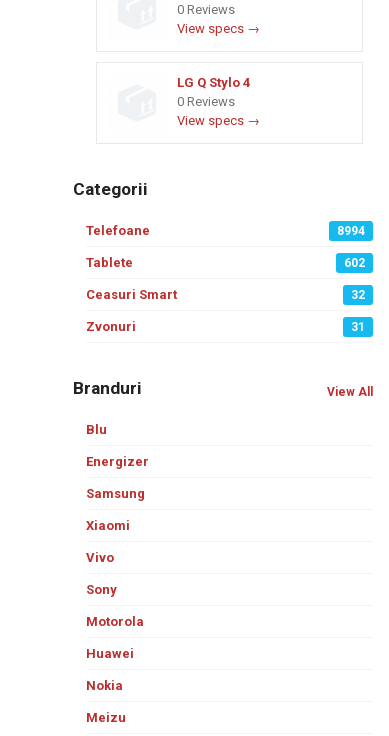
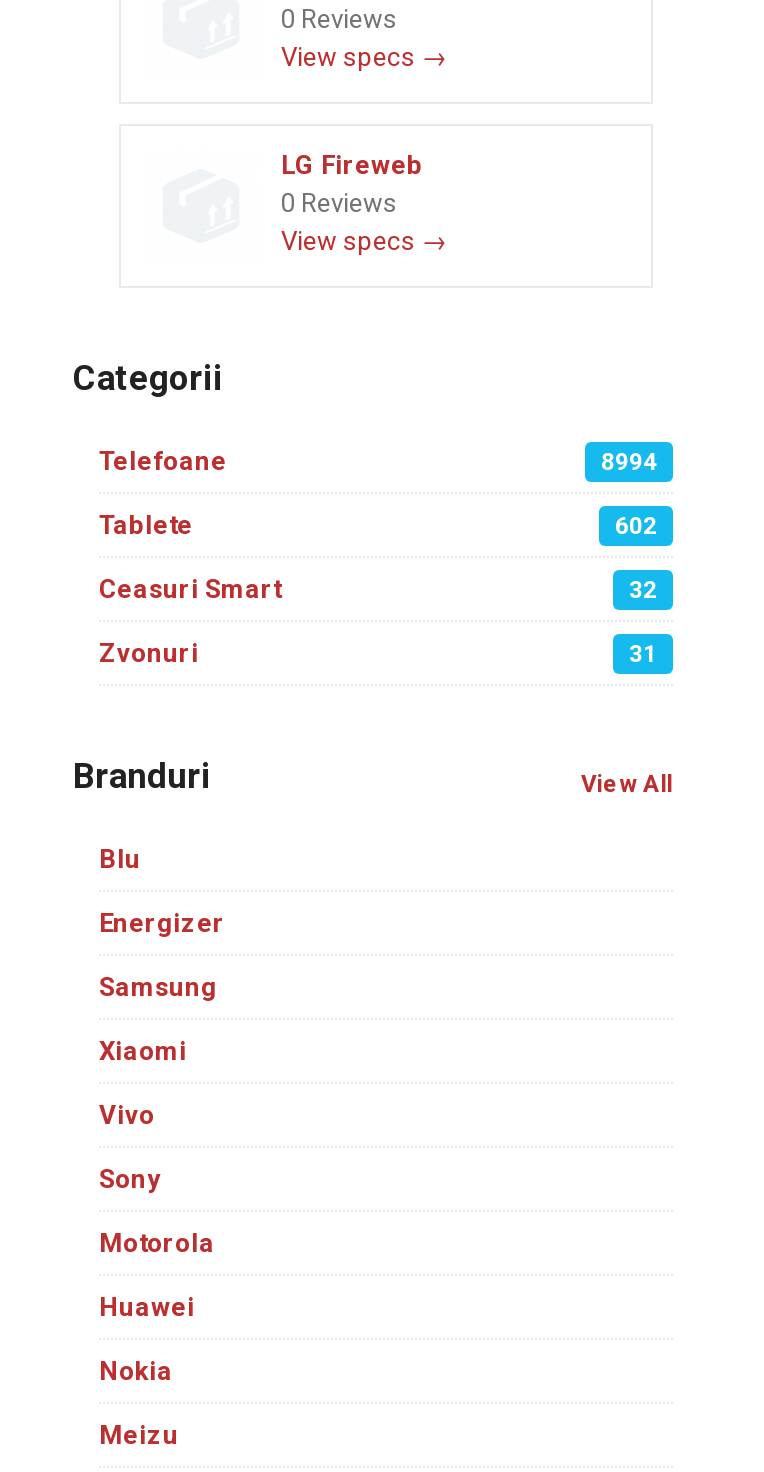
- LG Q Stylo 4
+ LG Fireweb
